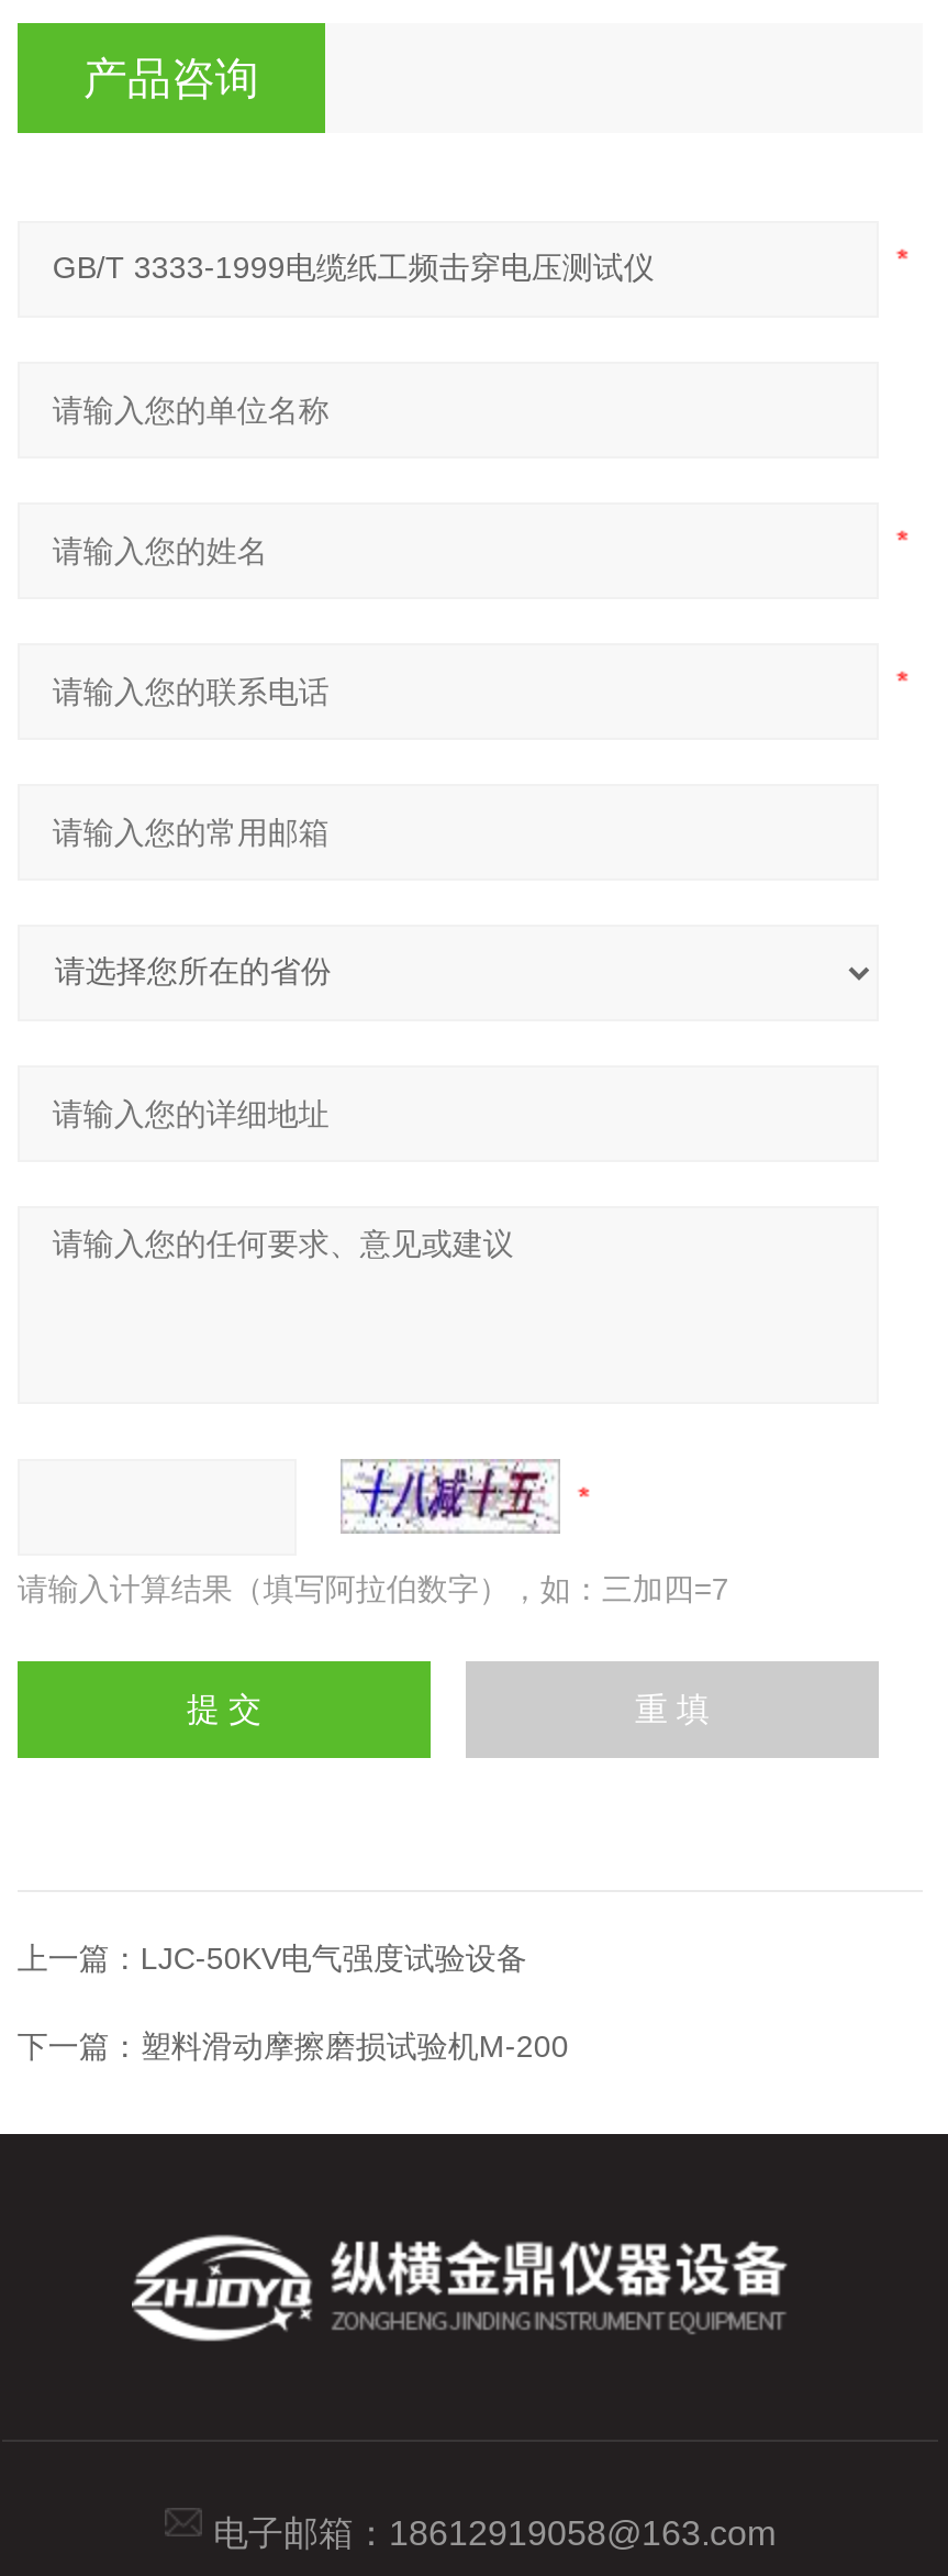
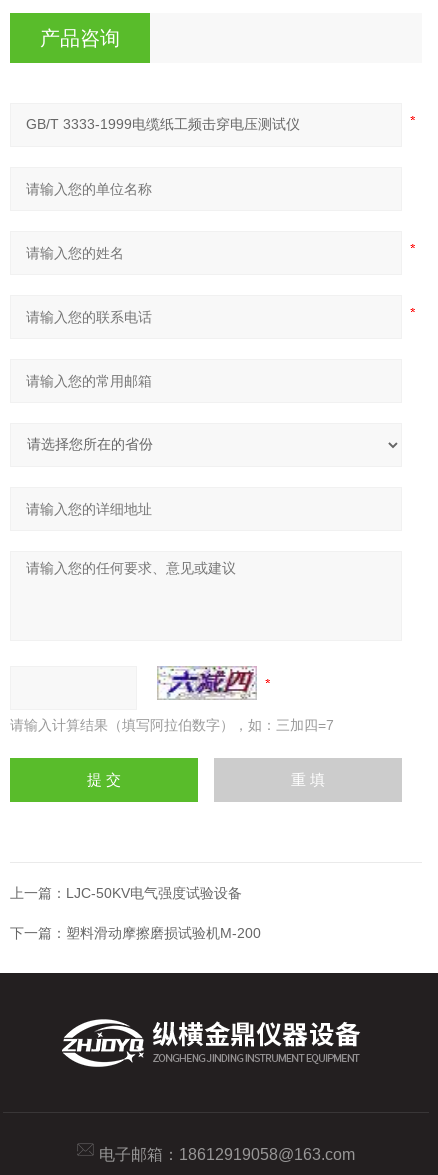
- [image]
+ [image]
